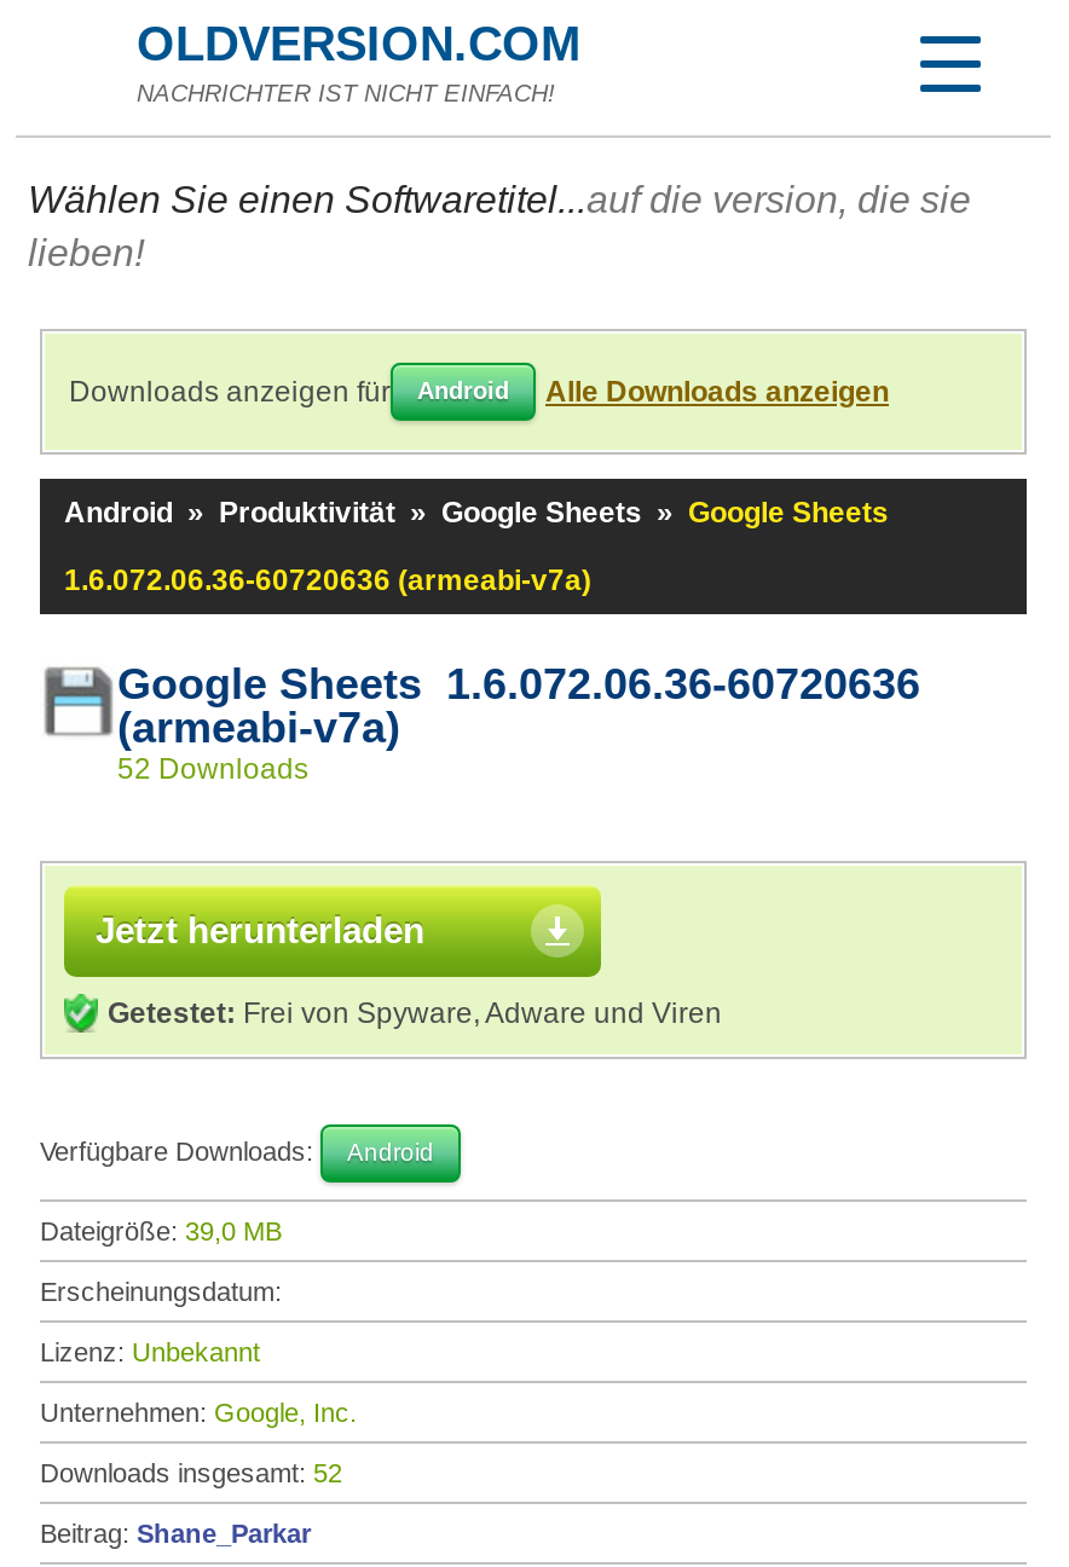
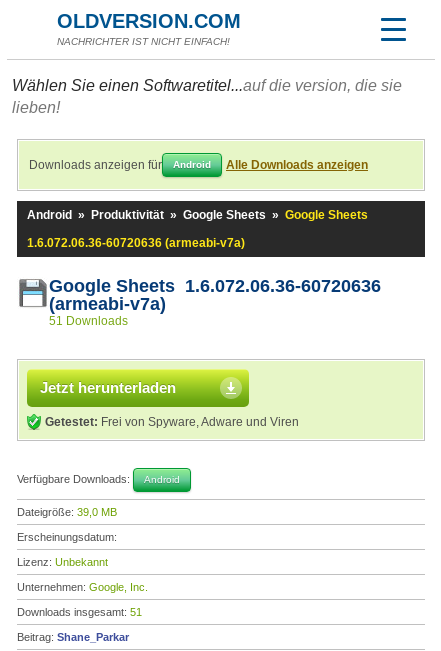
- 52 Downloads
+ 51 Downloads

- Downloads insgesamt: 52
+ Downloads insgesamt: 51
